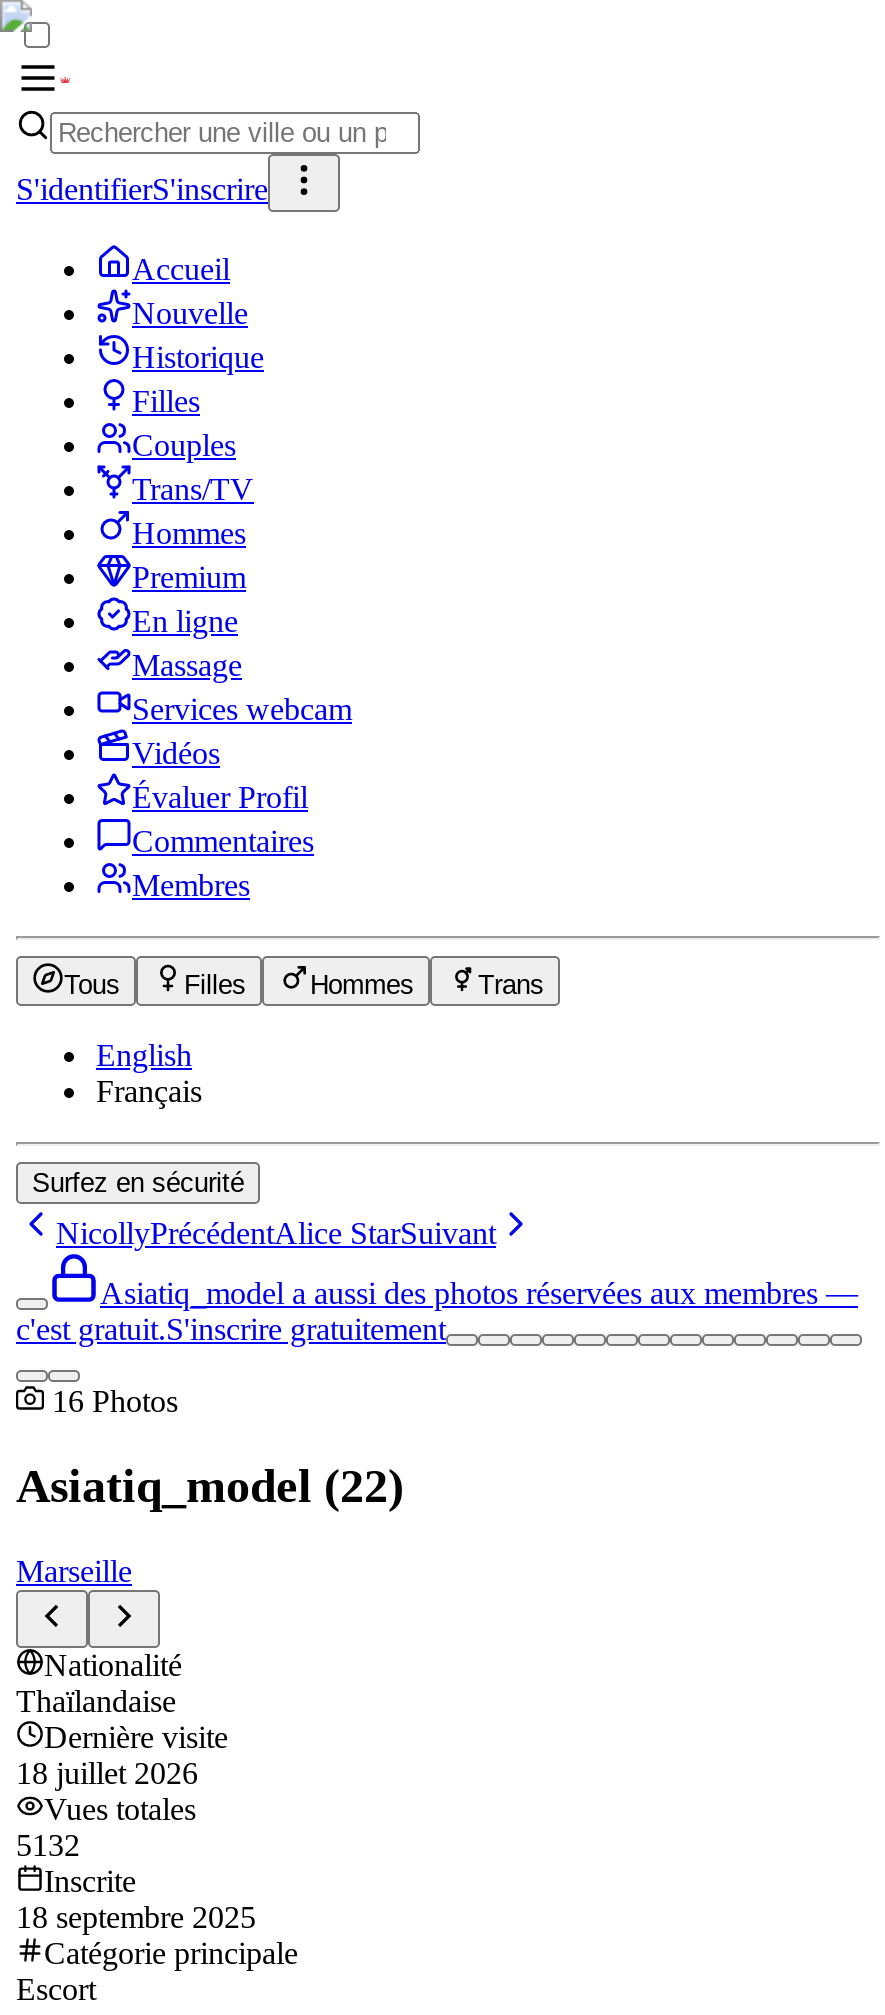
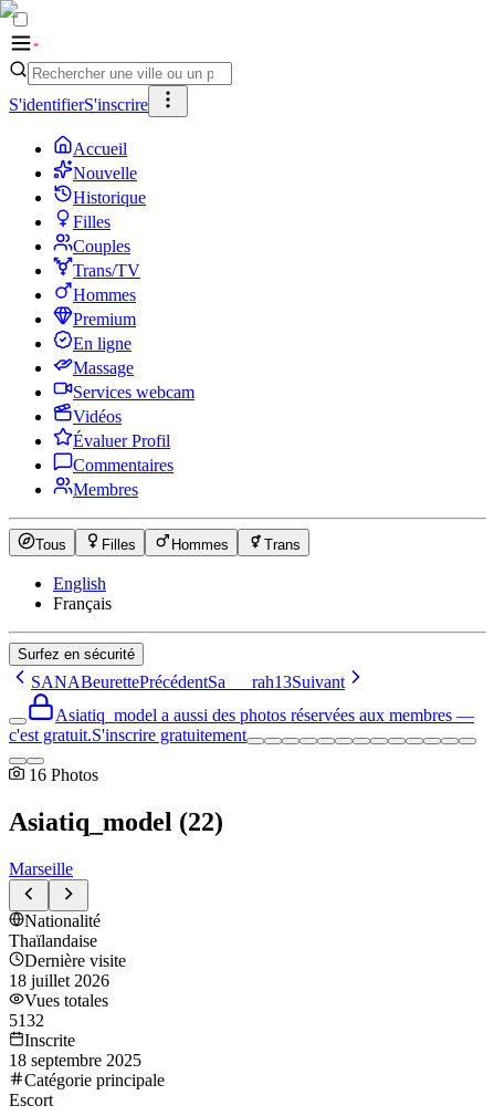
- NicollyPrécédentAlice StarSuivant
+ SANABeurettePrécédentSa___rah13Suivant
